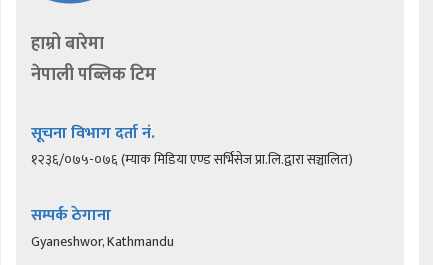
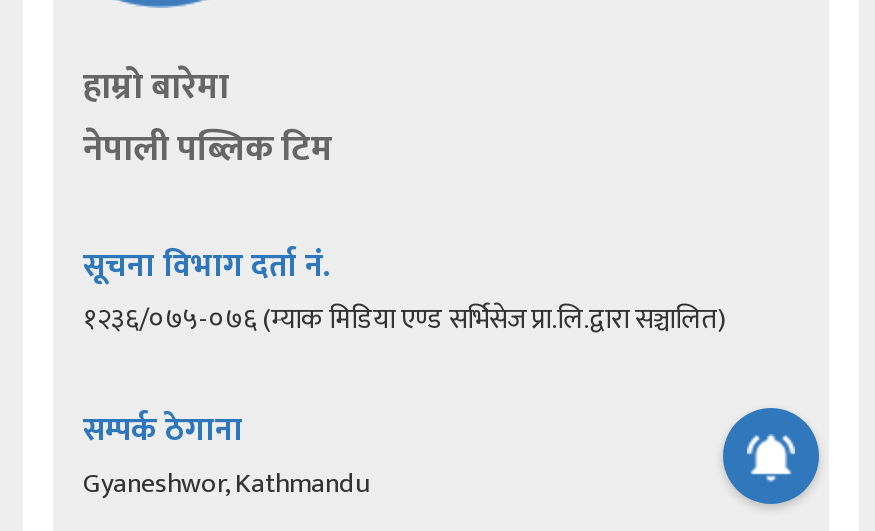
+ [image]
